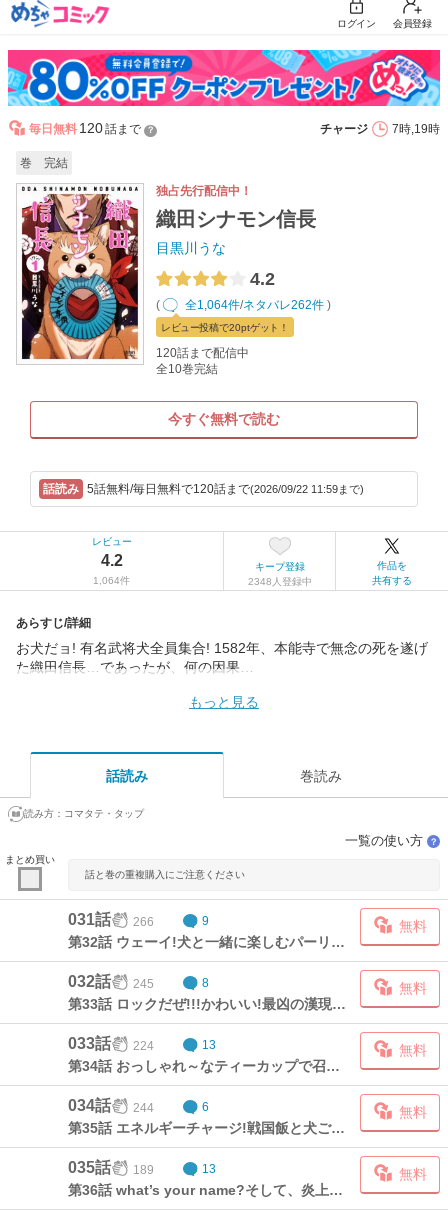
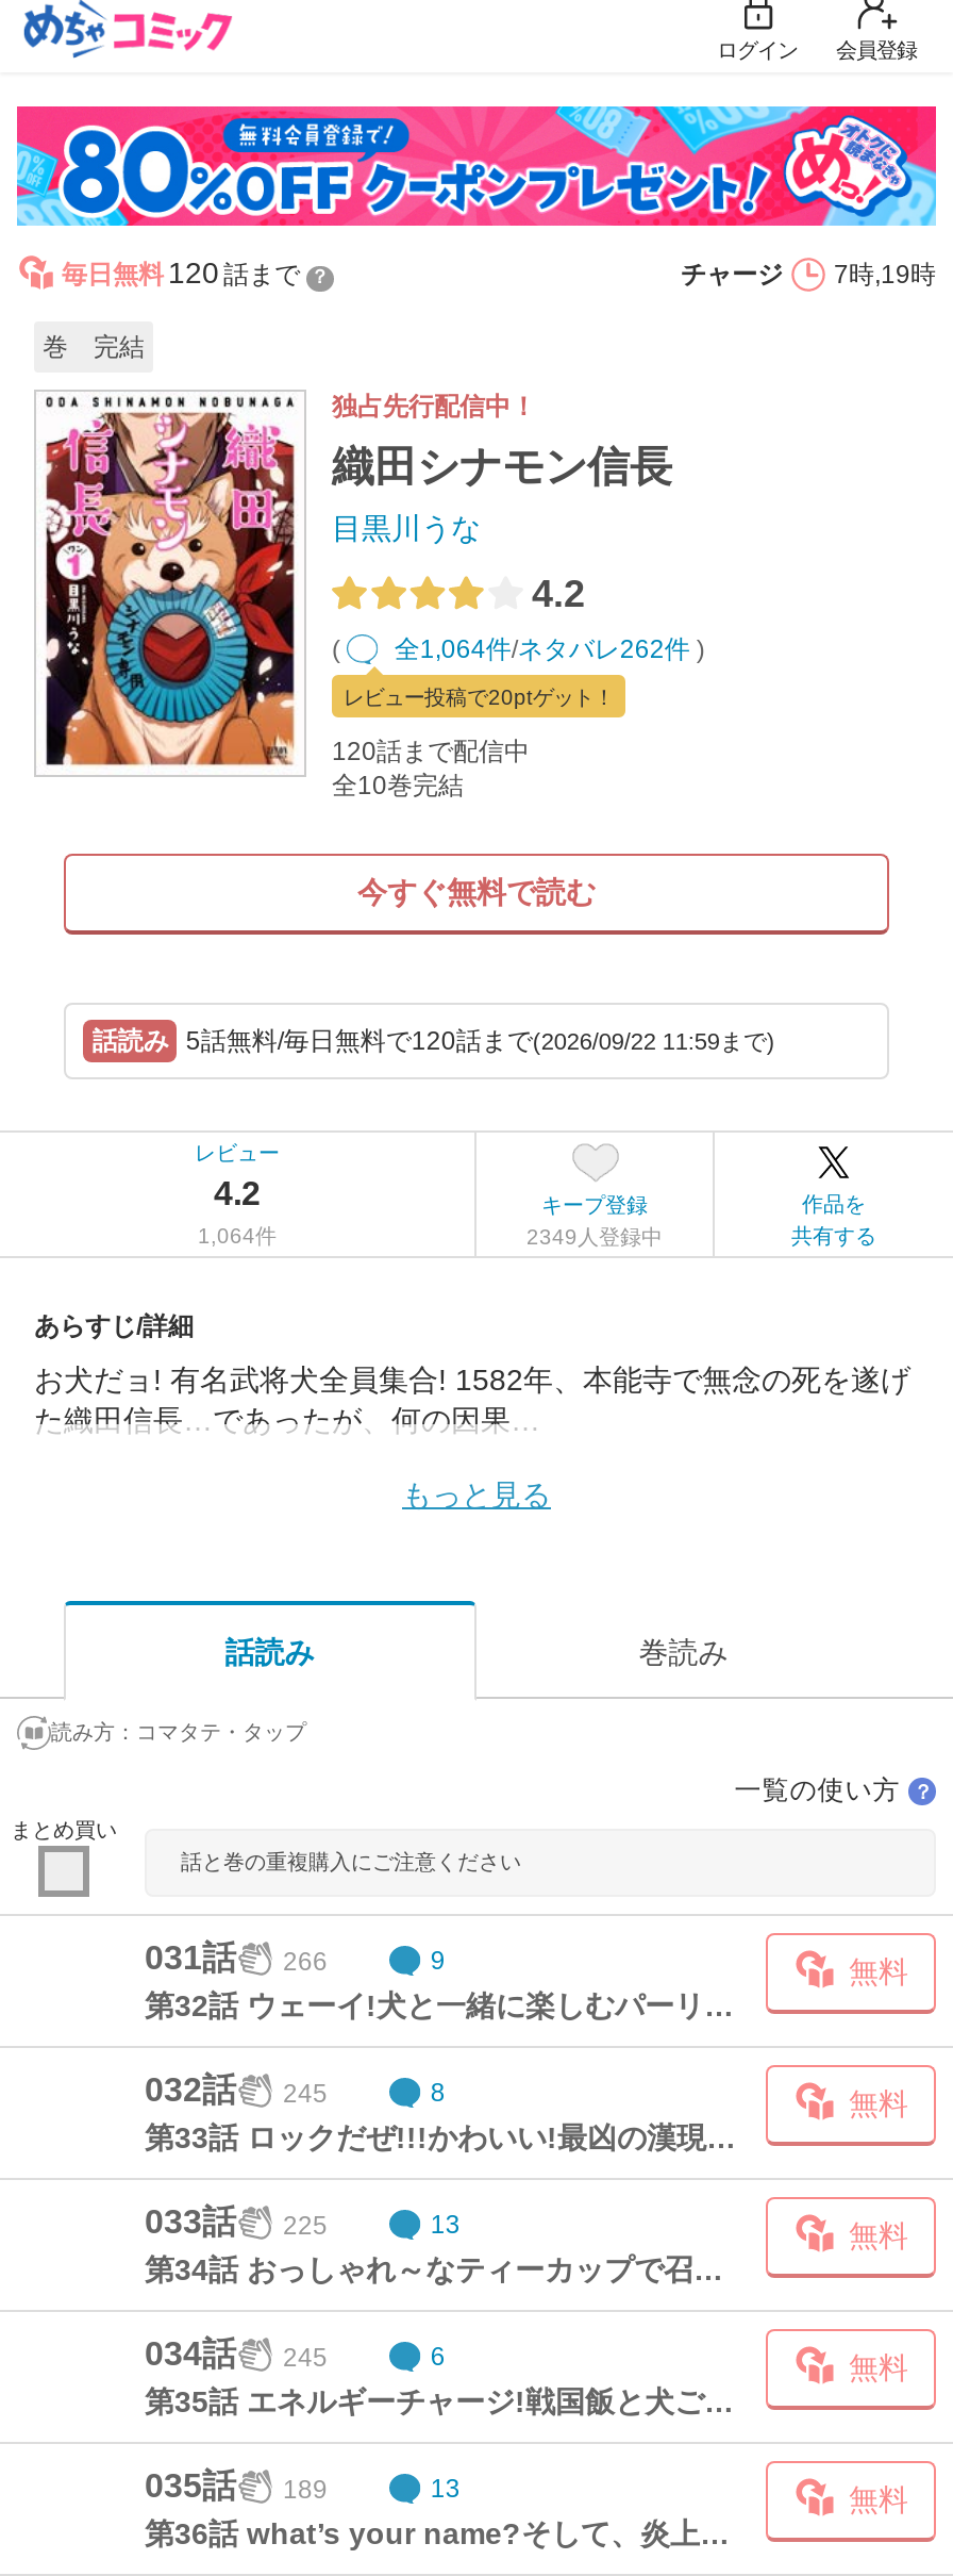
- 2348人登録中
+ 2349人登録中

- 033話 224
+ 033話 225

- 034話 244
+ 034話 245
